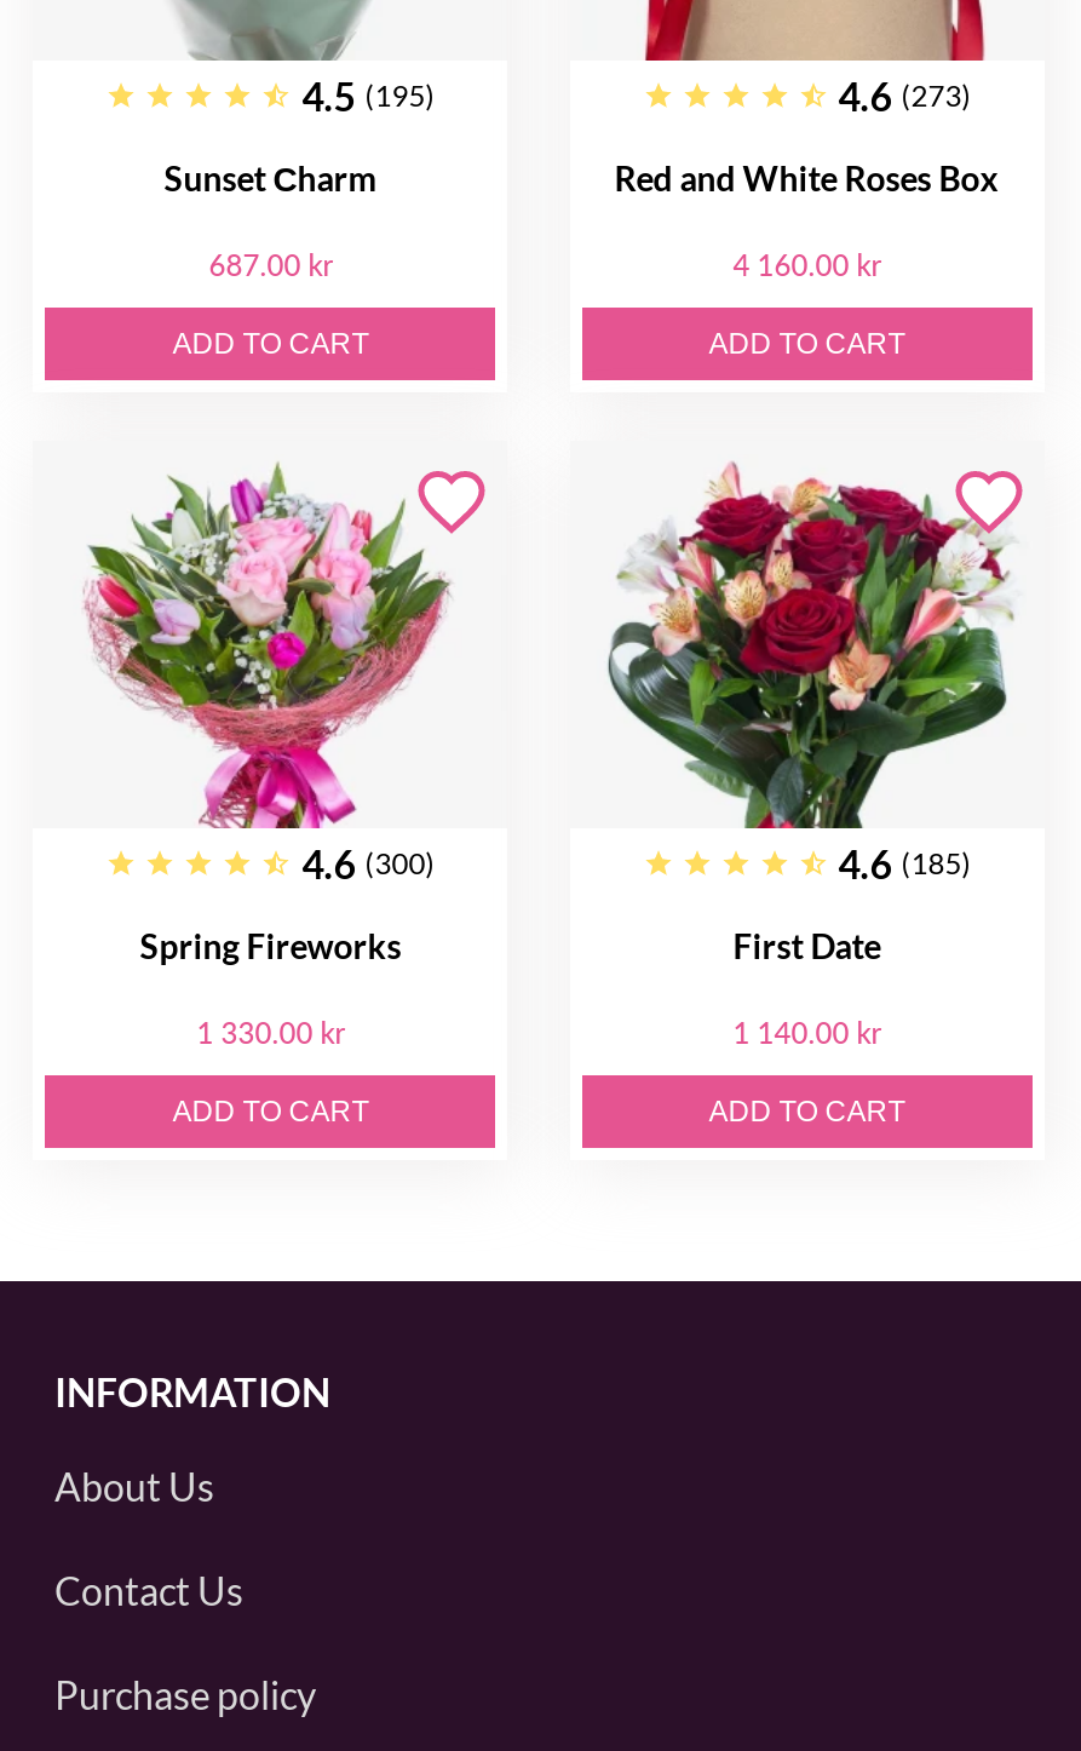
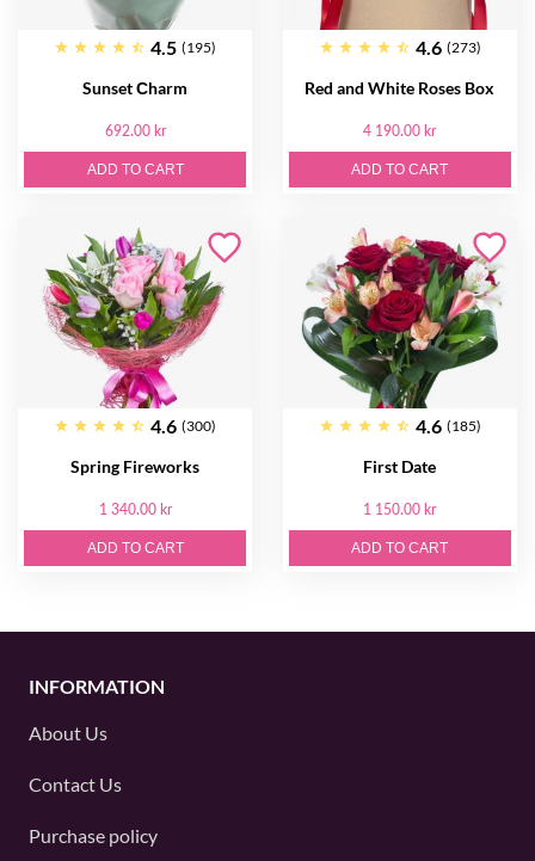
- 687.00 kr
+ 692.00 kr

- 4 160.00 kr
+ 4 190.00 kr

- 1 330.00 kr
+ 1 340.00 kr

- 1 140.00 kr
+ 1 150.00 kr
